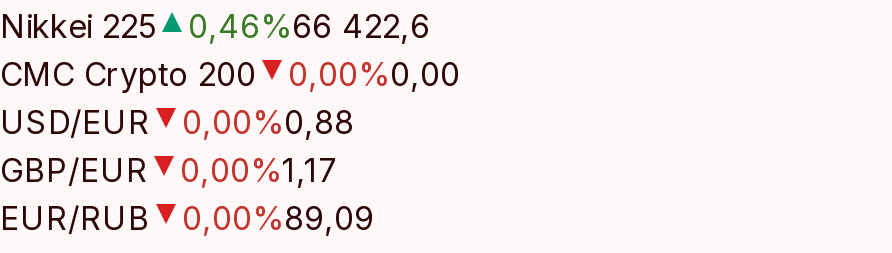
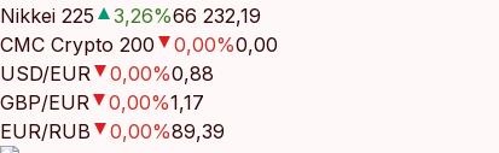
- Nikkei 225 0,46%66 422,6
+ Nikkei 225 3,26%66 232,19

- EUR/RUB 0,00%89,09
+ EUR/RUB 0,00%89,39
